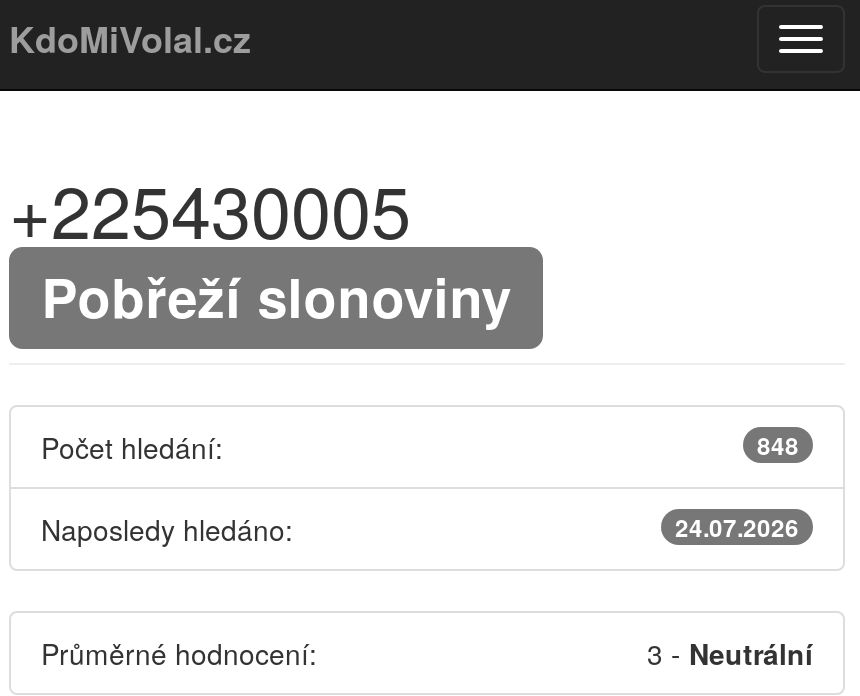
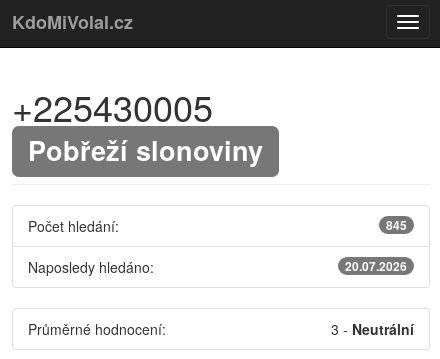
- 848
+ 845

- 24.07.2026
+ 20.07.2026
